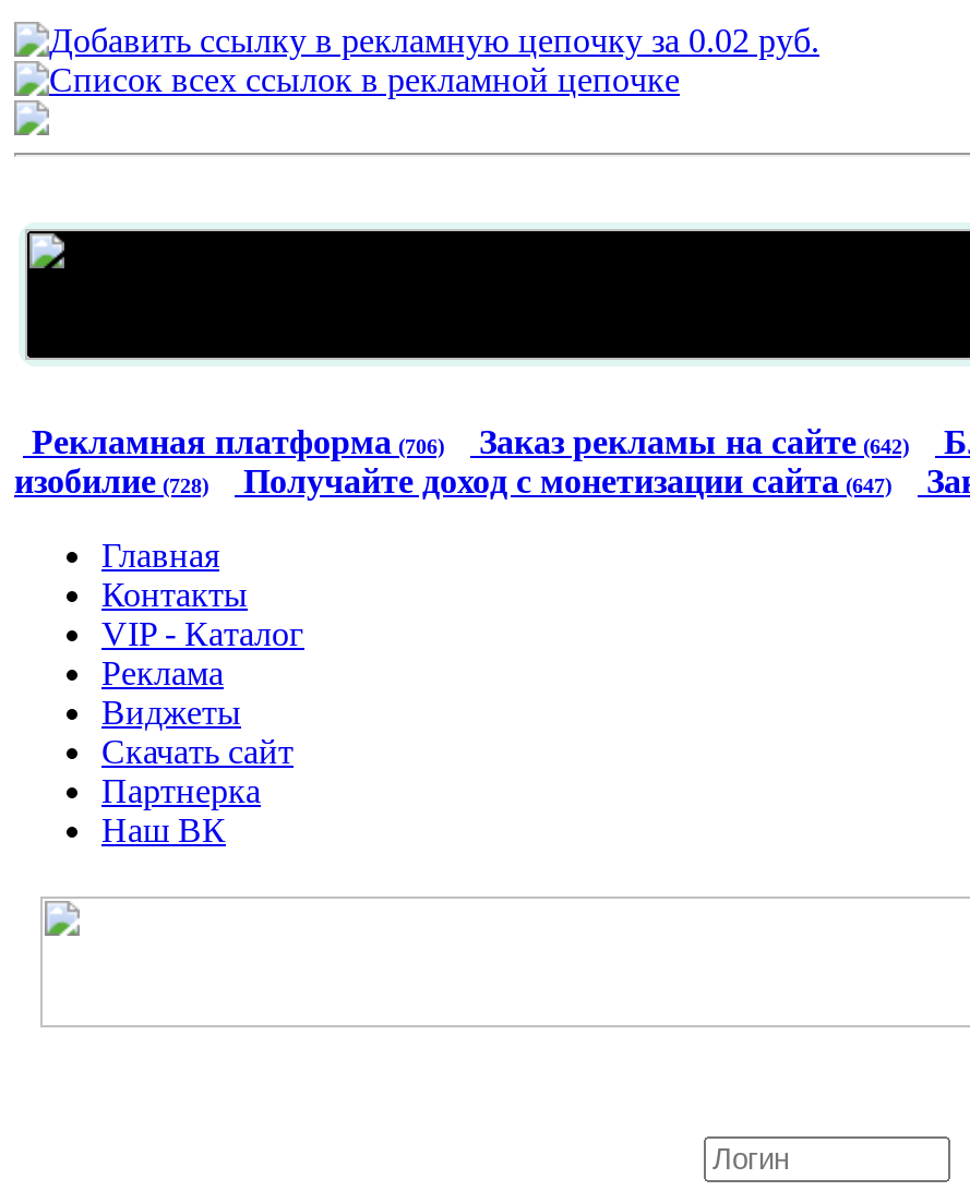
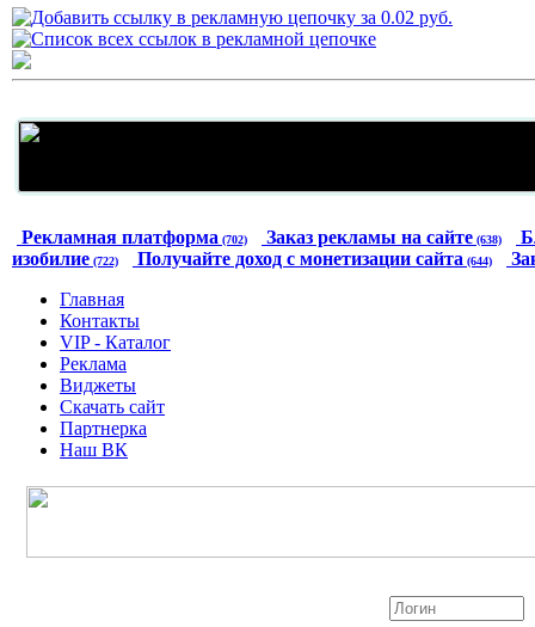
- Рекламная платформа (706)
+ Рекламная платформа (702)

- Заказ рекламы на сайте (642)
+ Заказ рекламы на сайте (638)

- изобилие (728)
+ изобилие (722)

- Получайте доход с монетизации сайта (647)
+ Получайте доход с монетизации сайта (644)
